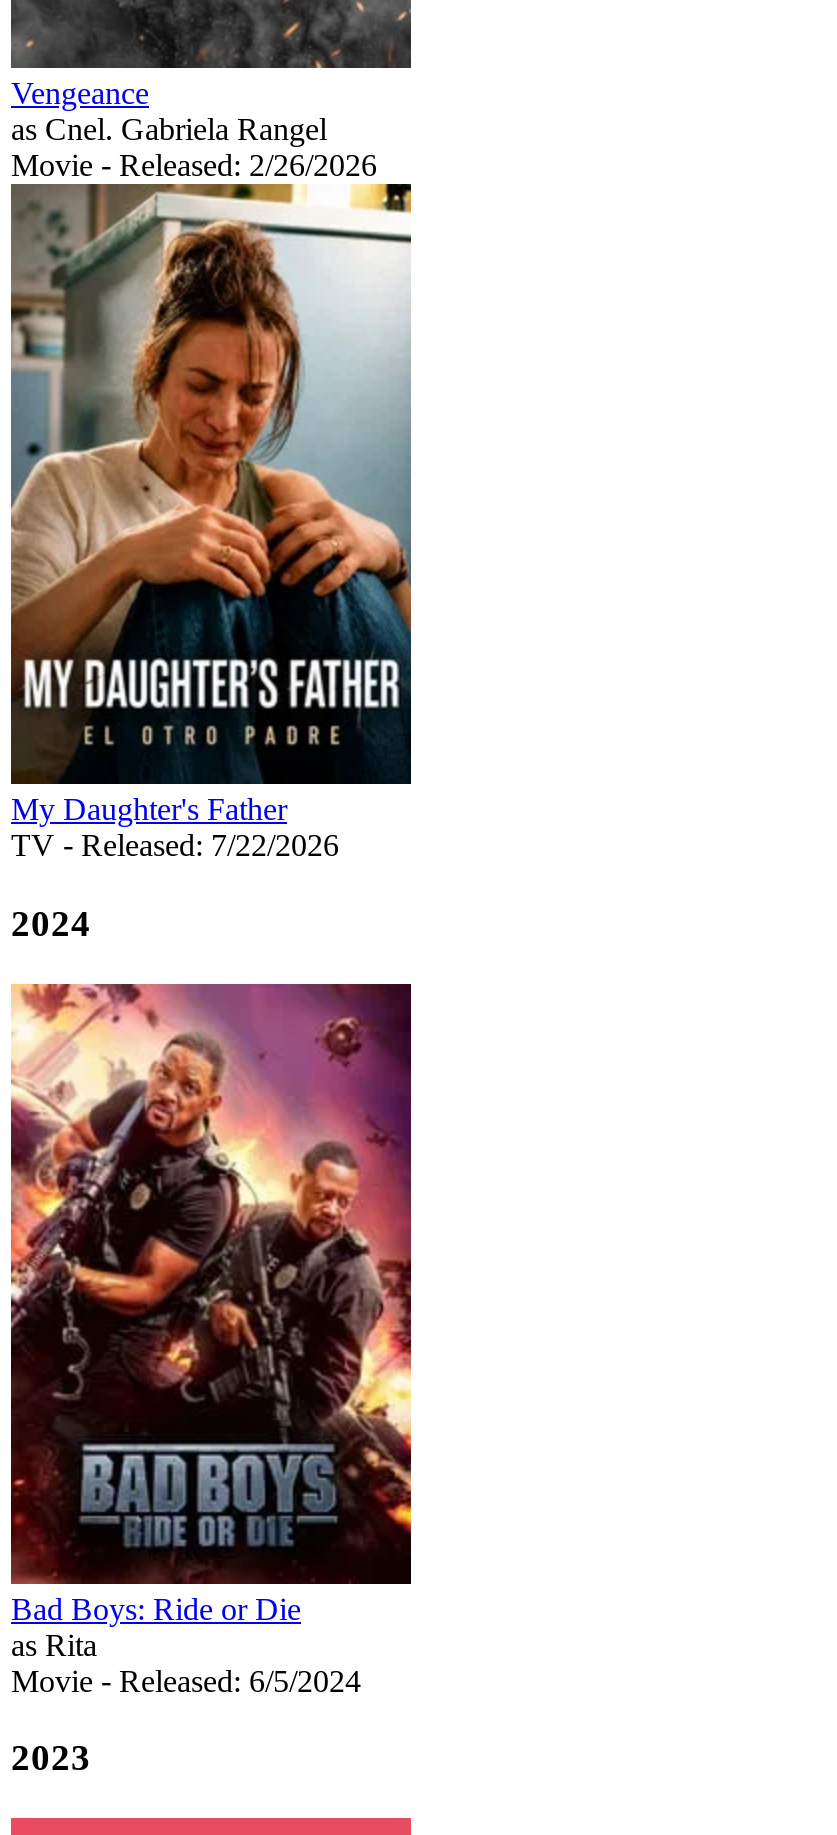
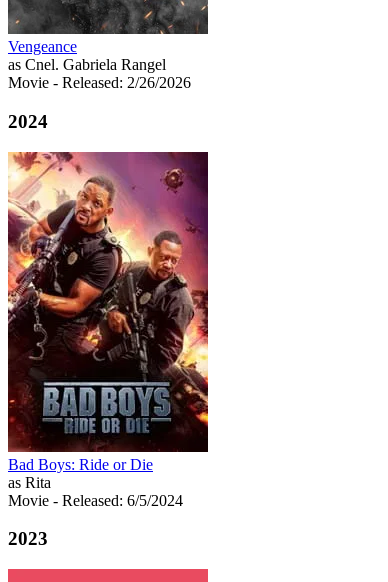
- [image]
- My Daughter's Father
- TV - Released: 7/22/2026
